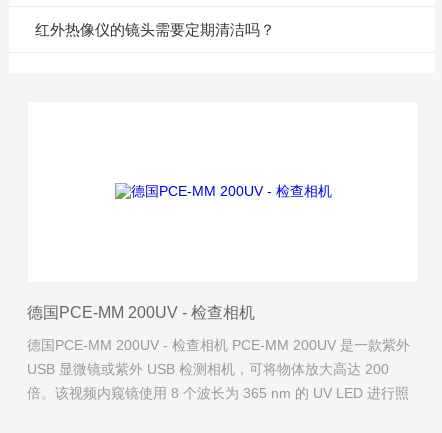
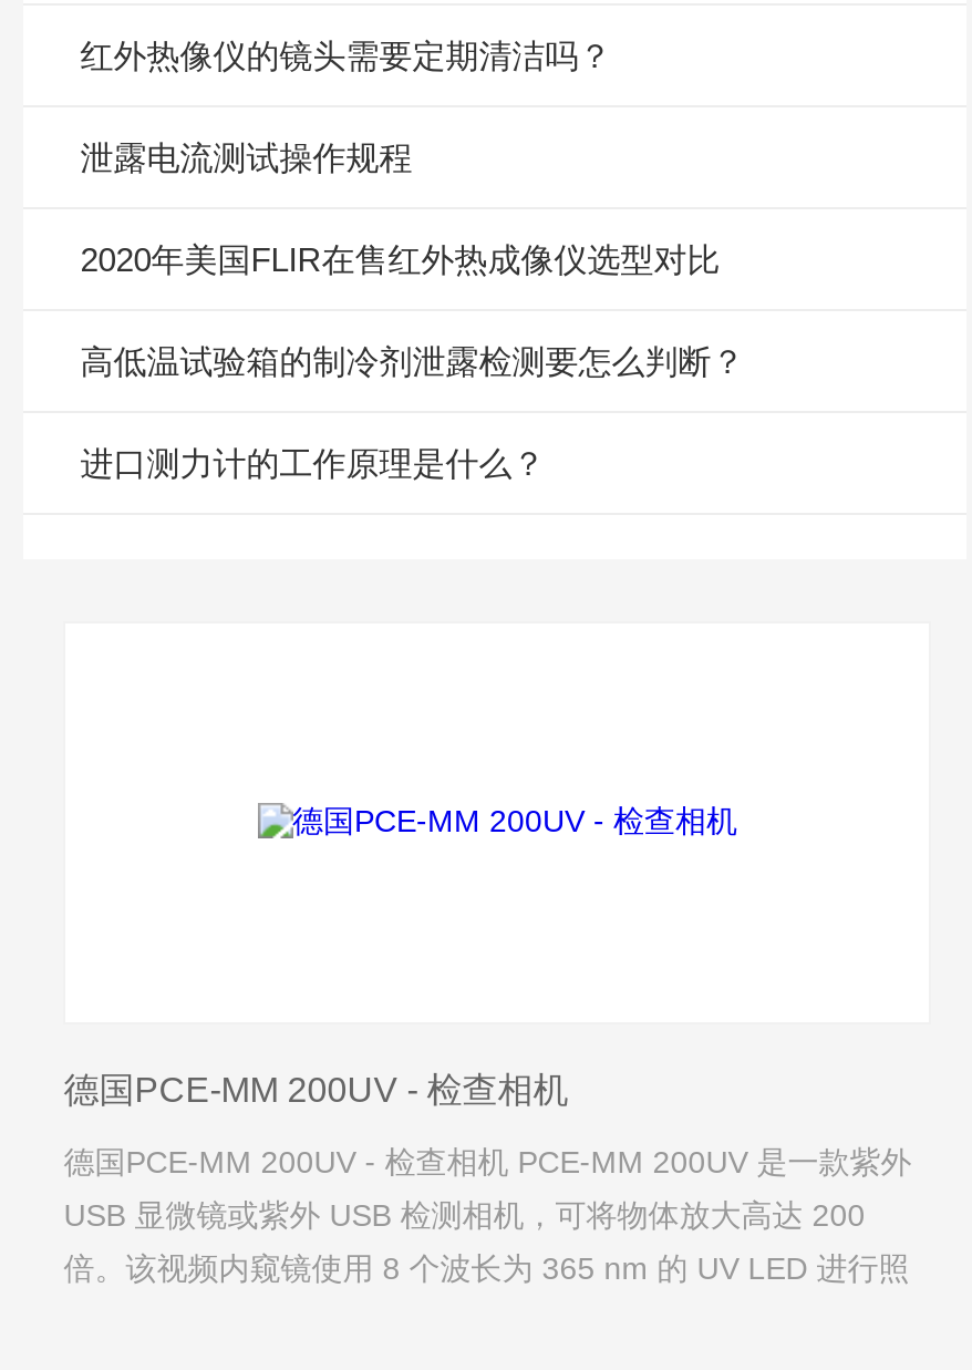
+ 泄露电流测试操作规程
+ 2020年美国FLIR在售红外热成像仪选型对比
+ 高低温试验箱的制冷剂泄露检测要怎么判断？
+ 进口测力计的工作原理是什么？
